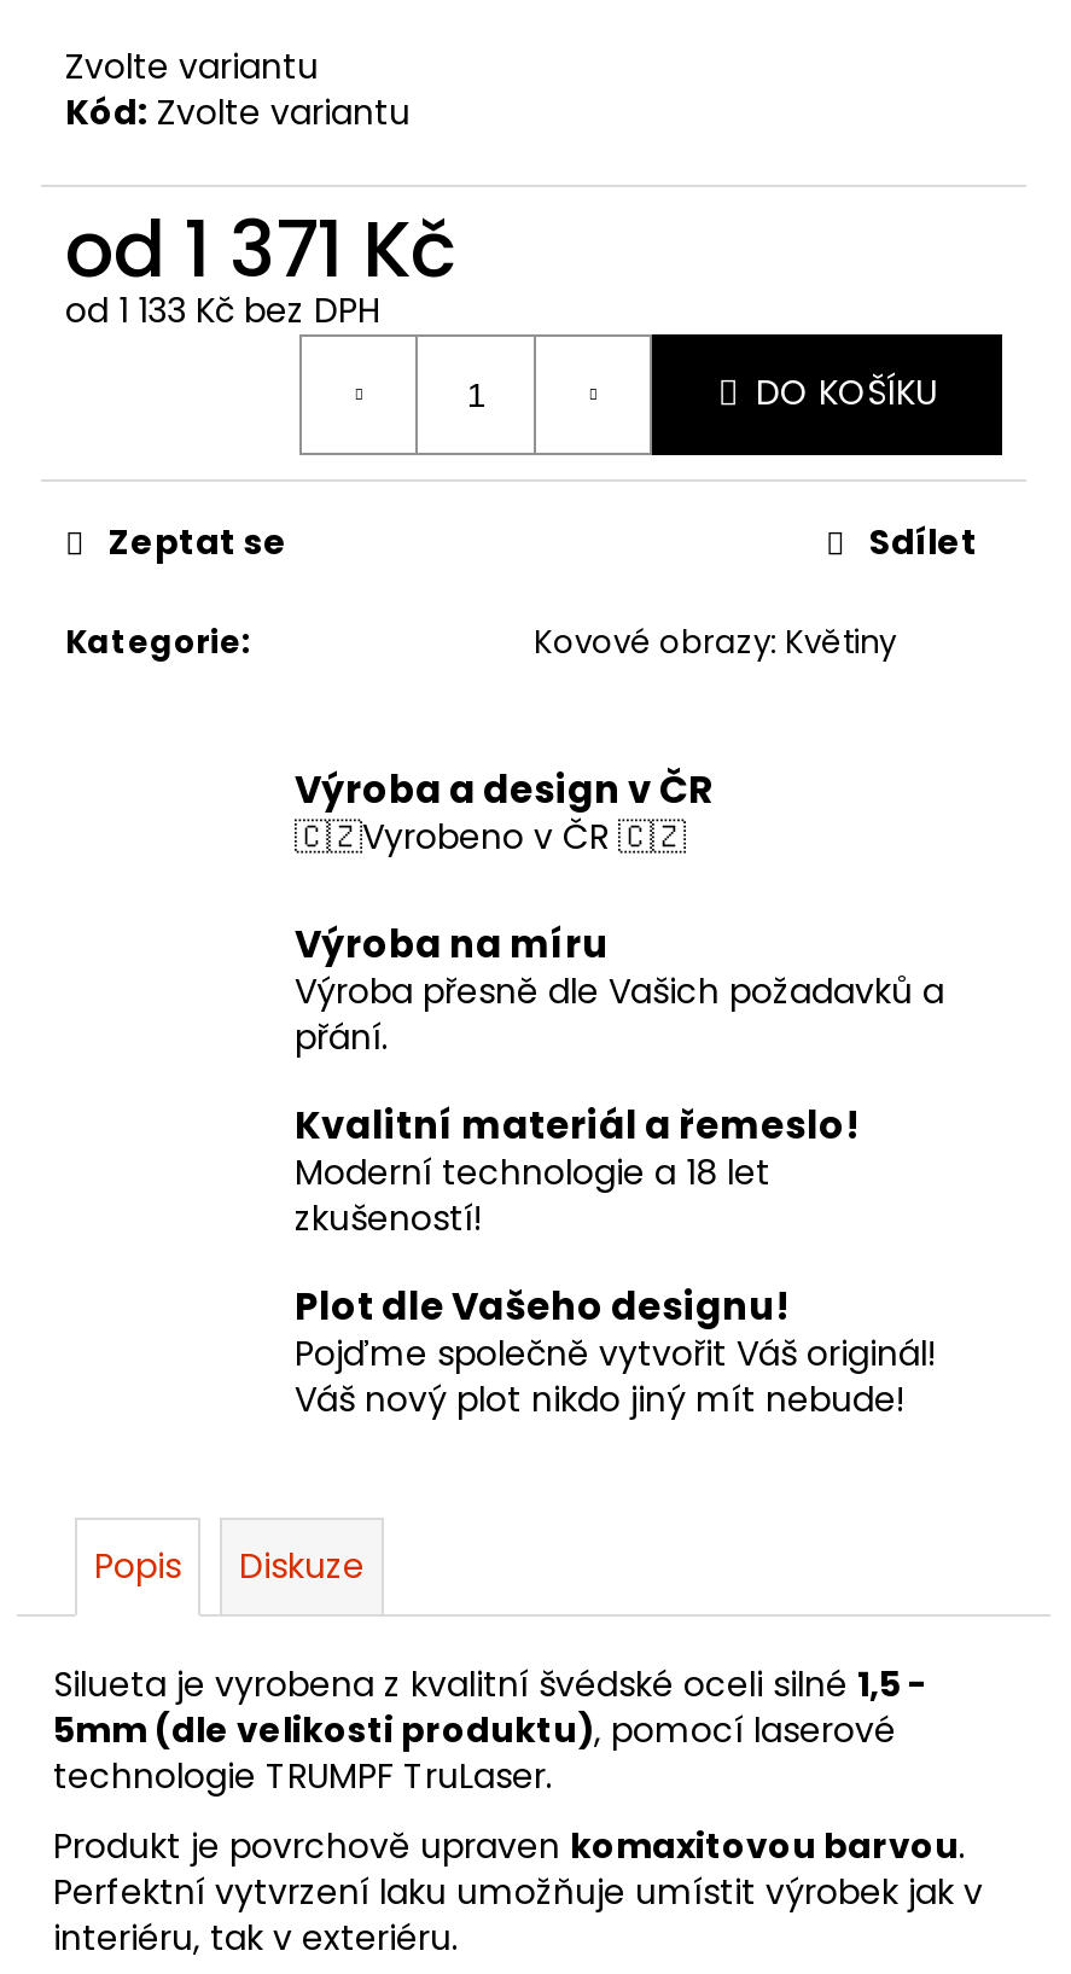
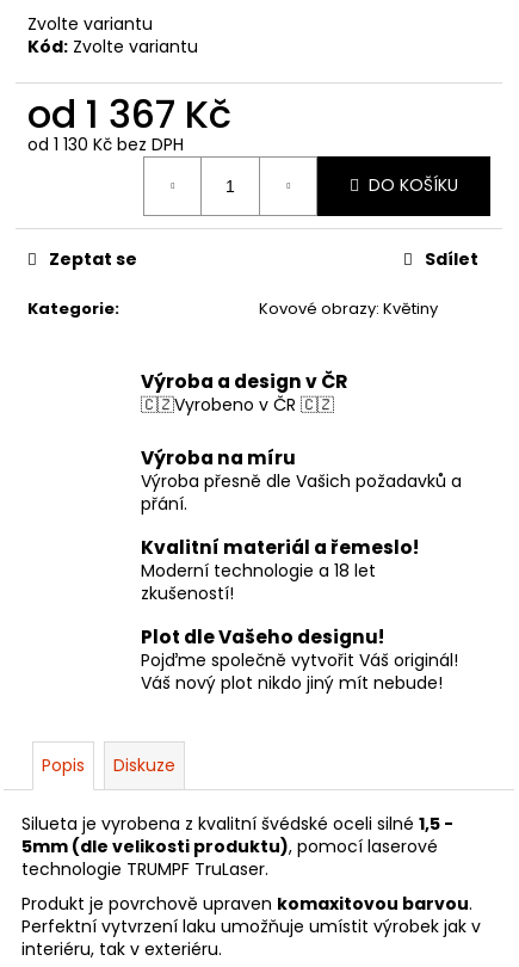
- od 1 371 Kč
+ od 1 367 Kč

- od 1 133 Kč bez DPH
+ od 1 130 Kč bez DPH
